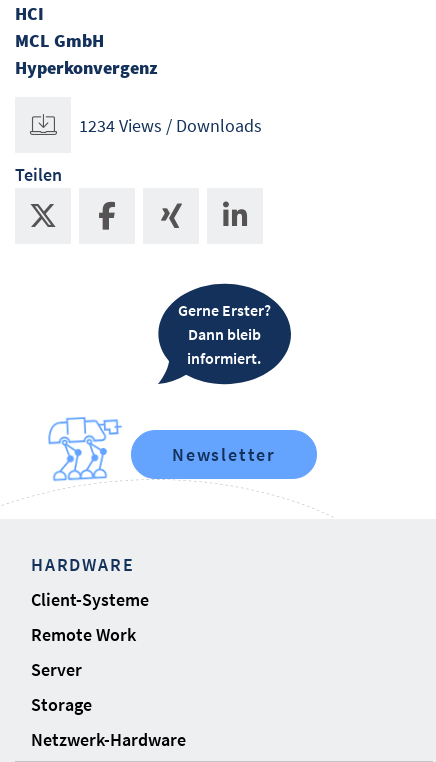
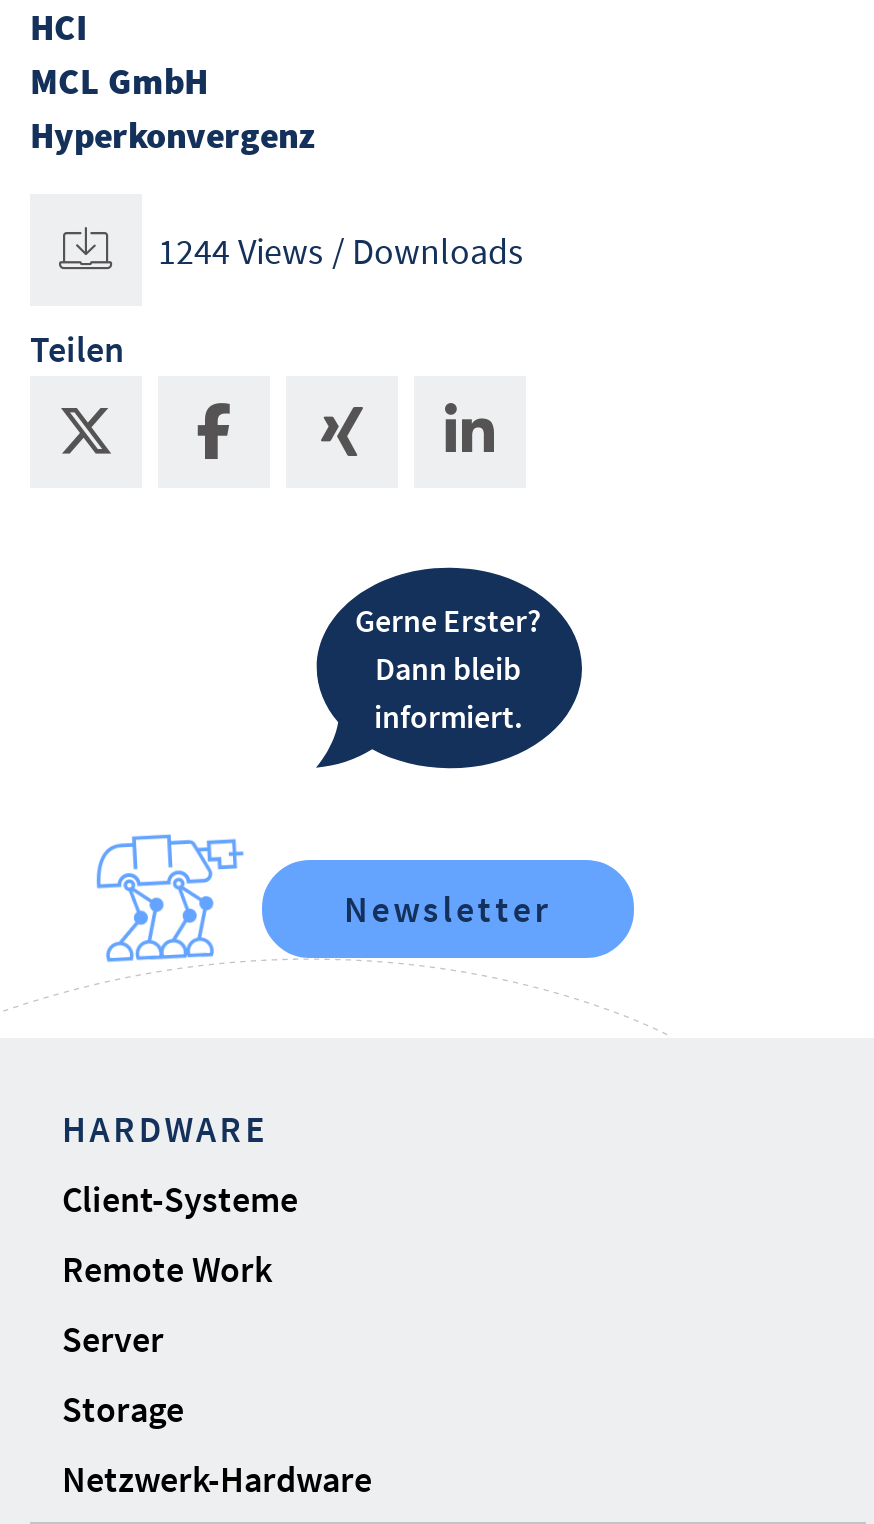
- 1234 Views / Downloads
+ 1244 Views / Downloads
